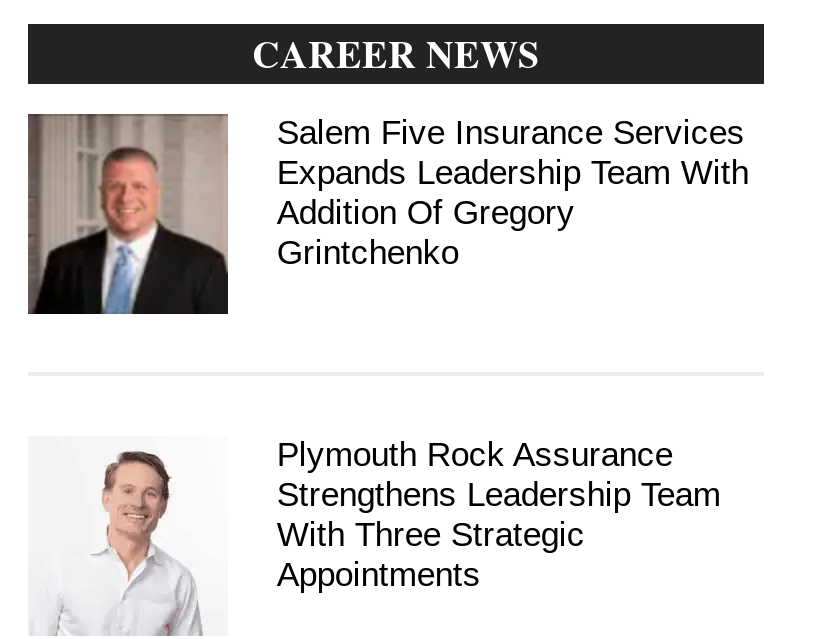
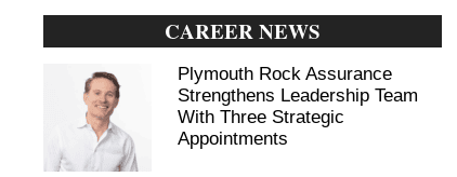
- [image]
- Salem Five Insurance Services
- Expands Leadership Team With
- Addition Of Gregory
- Grintchenko
